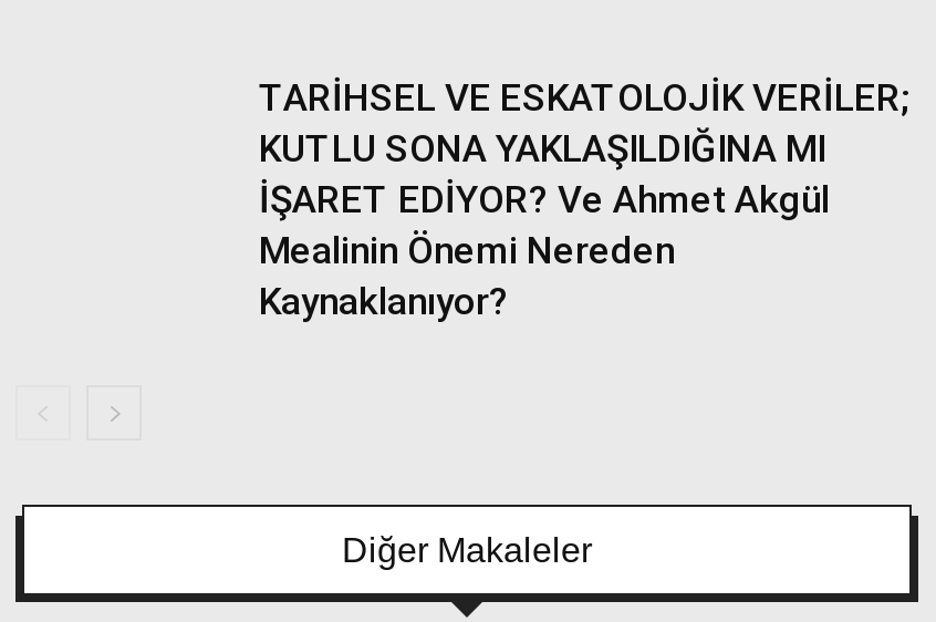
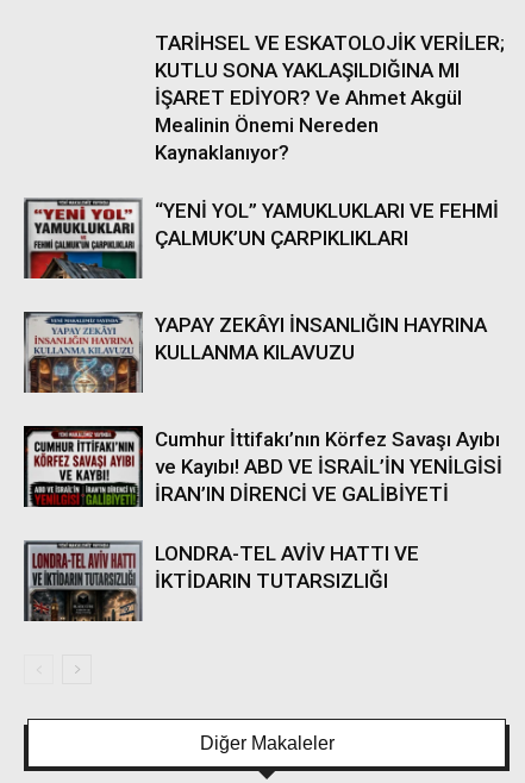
+ [image]
+ “YENİ YOL” YAMUKLUKLARI VE FEHMİ
+ ÇALMUK’UN ÇARPIKLIKLARI

+ [image]
+ YAPAY ZEKÂYI İNSANLIĞIN HAYRINA
+ KULLANMA KILAVUZU

+ [image]
+ Cumhur İttifakı’nın Körfez Savaşı Ayıbı
+ ve Kayıbı! ABD VE İSRAİL’İN YENİLGİSİ
+ İRAN’IN DİRENCİ VE GALİBİYETİ
+ LONDRA-TEL AVİV HATTI VE
+ İKTİDARIN TUTARSIZLIĞI

+ [image]
